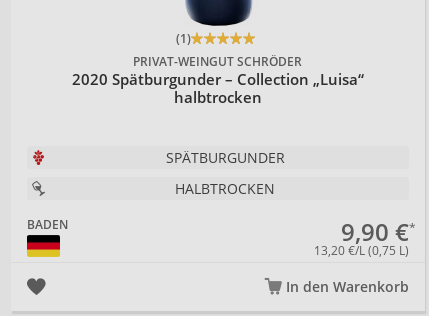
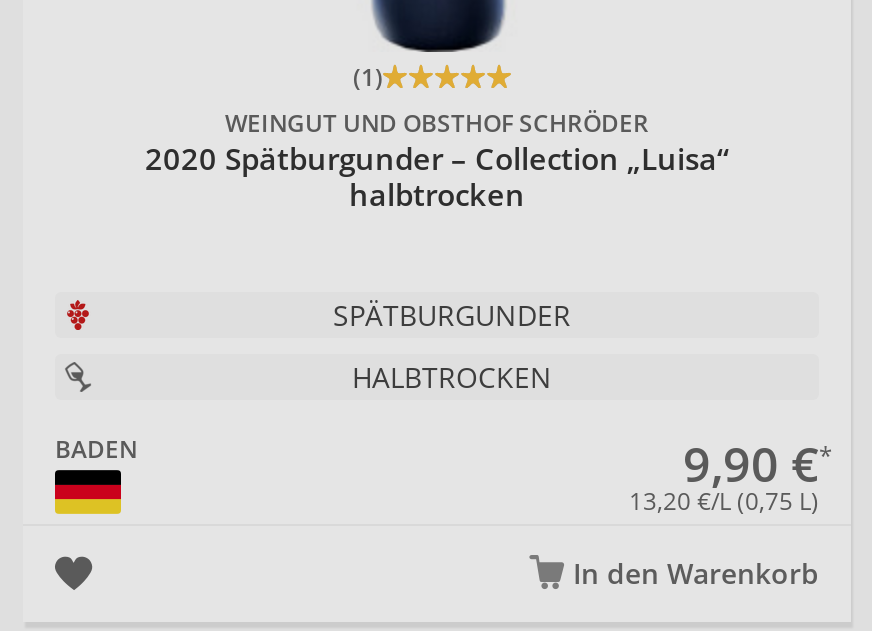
- PRIVAT-WEINGUT SCHRÖDER
+ WEINGUT UND OBSTHOF SCHRÖDER
